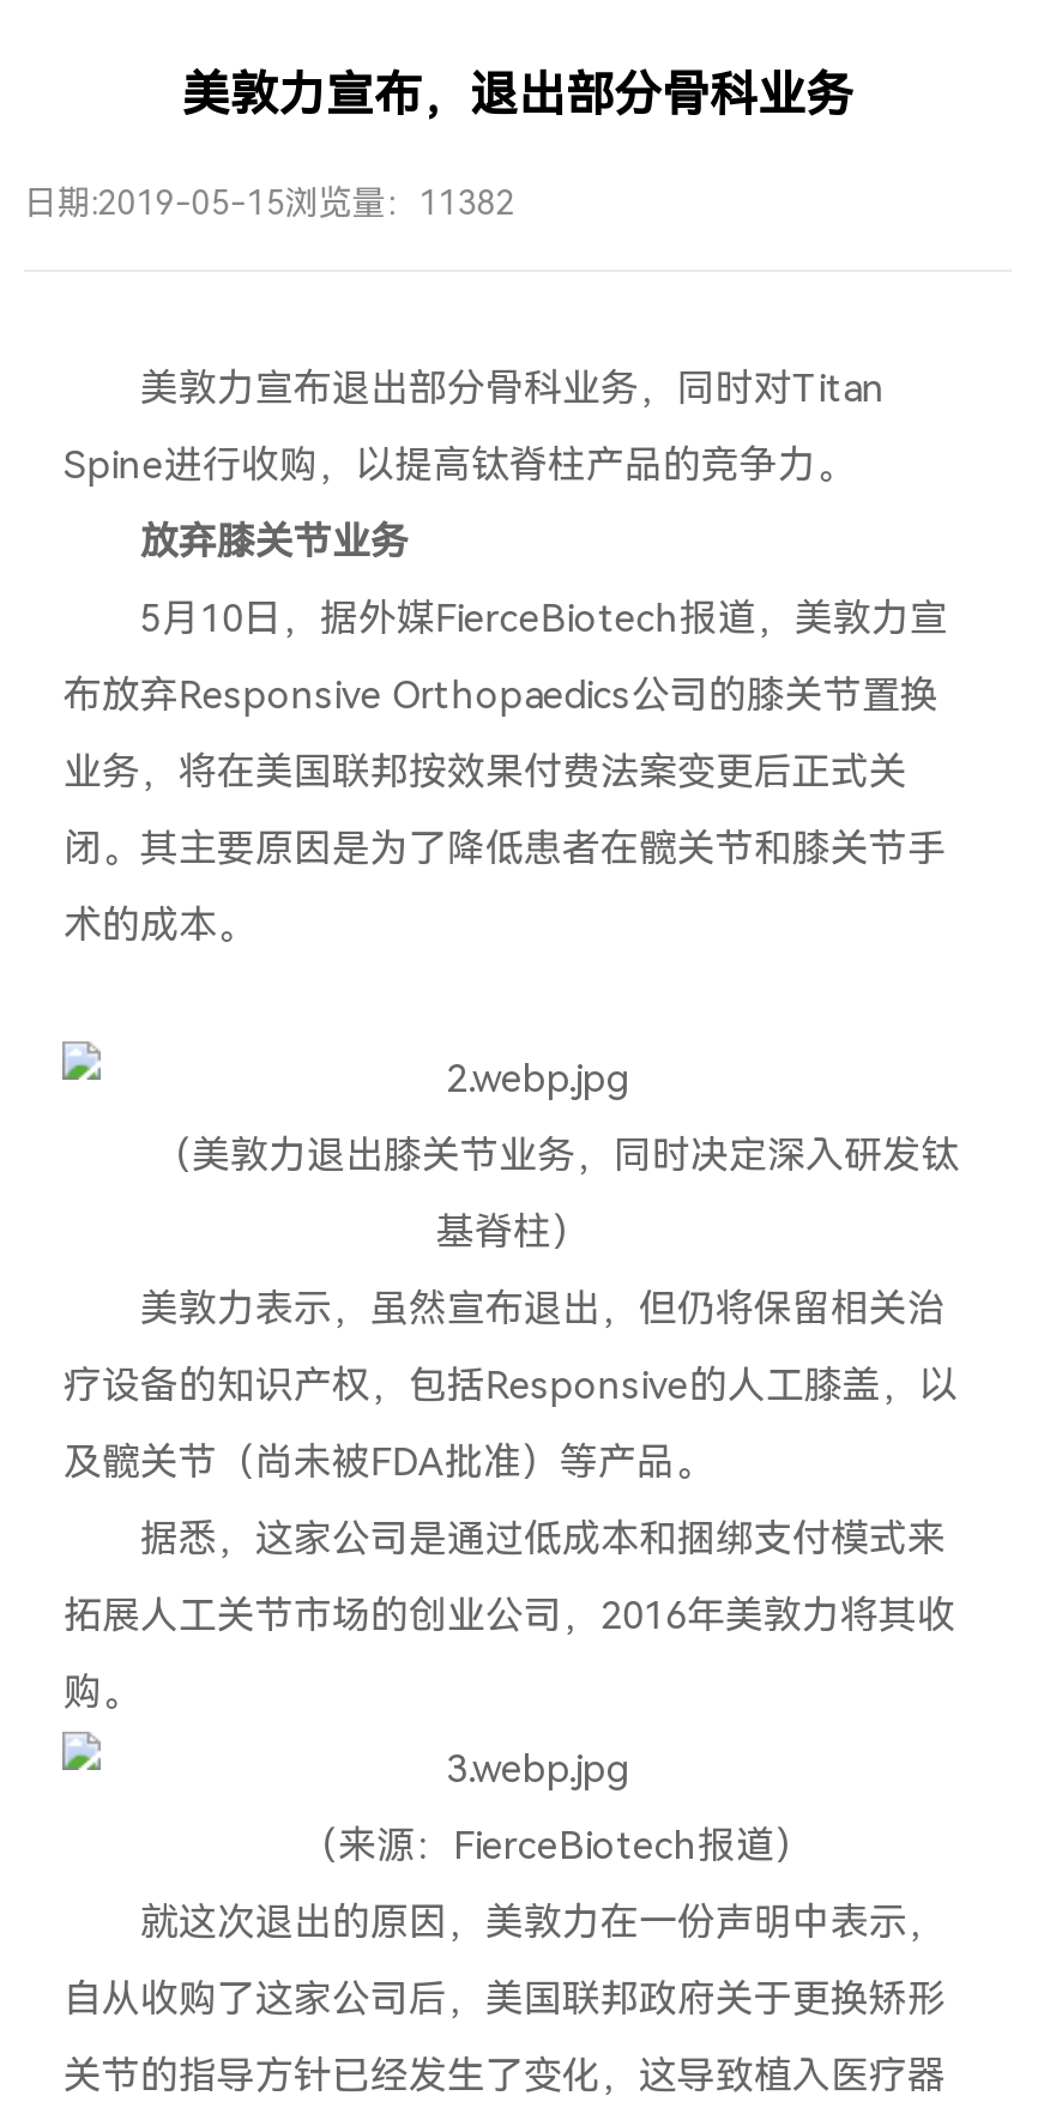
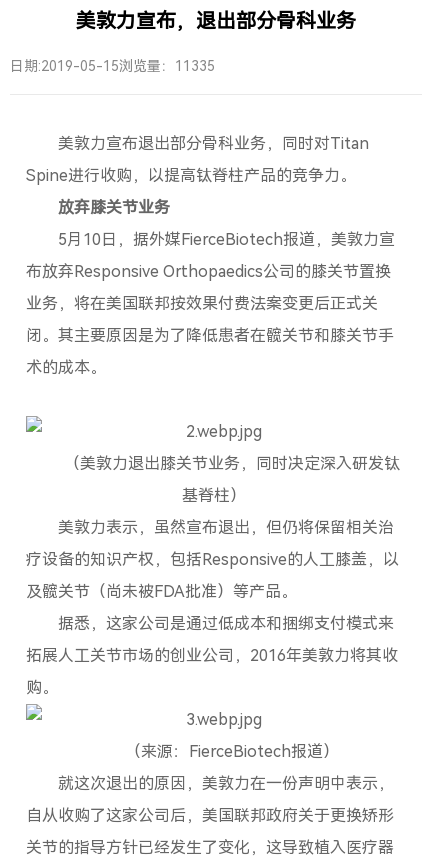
- 日期:2019-05-15浏览量：11382
+ 日期:2019-05-15浏览量：11335
